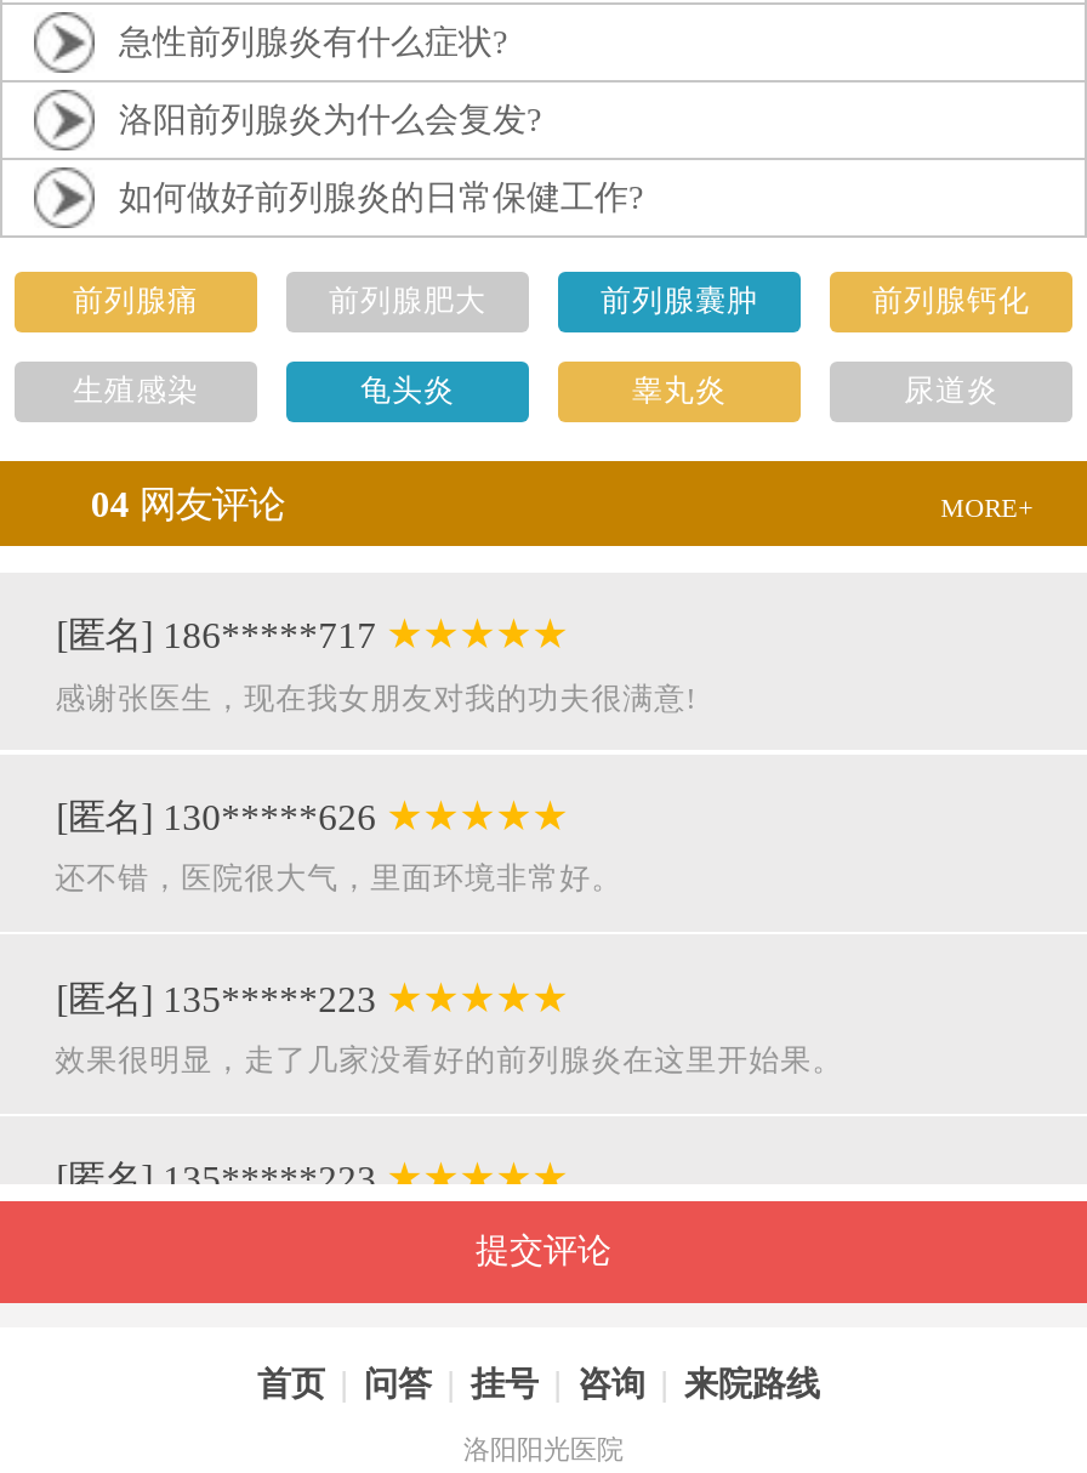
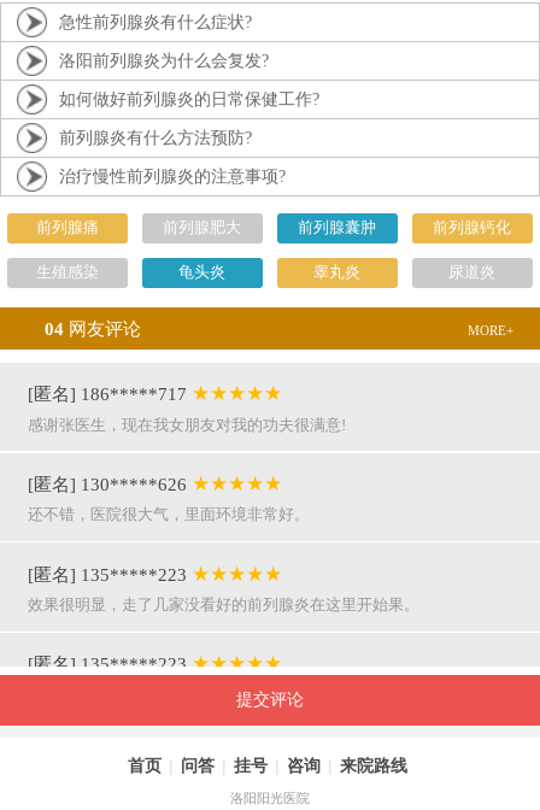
+ 前列腺炎有什么方法预防?
+ 治疗慢性前列腺炎的注意事项?
